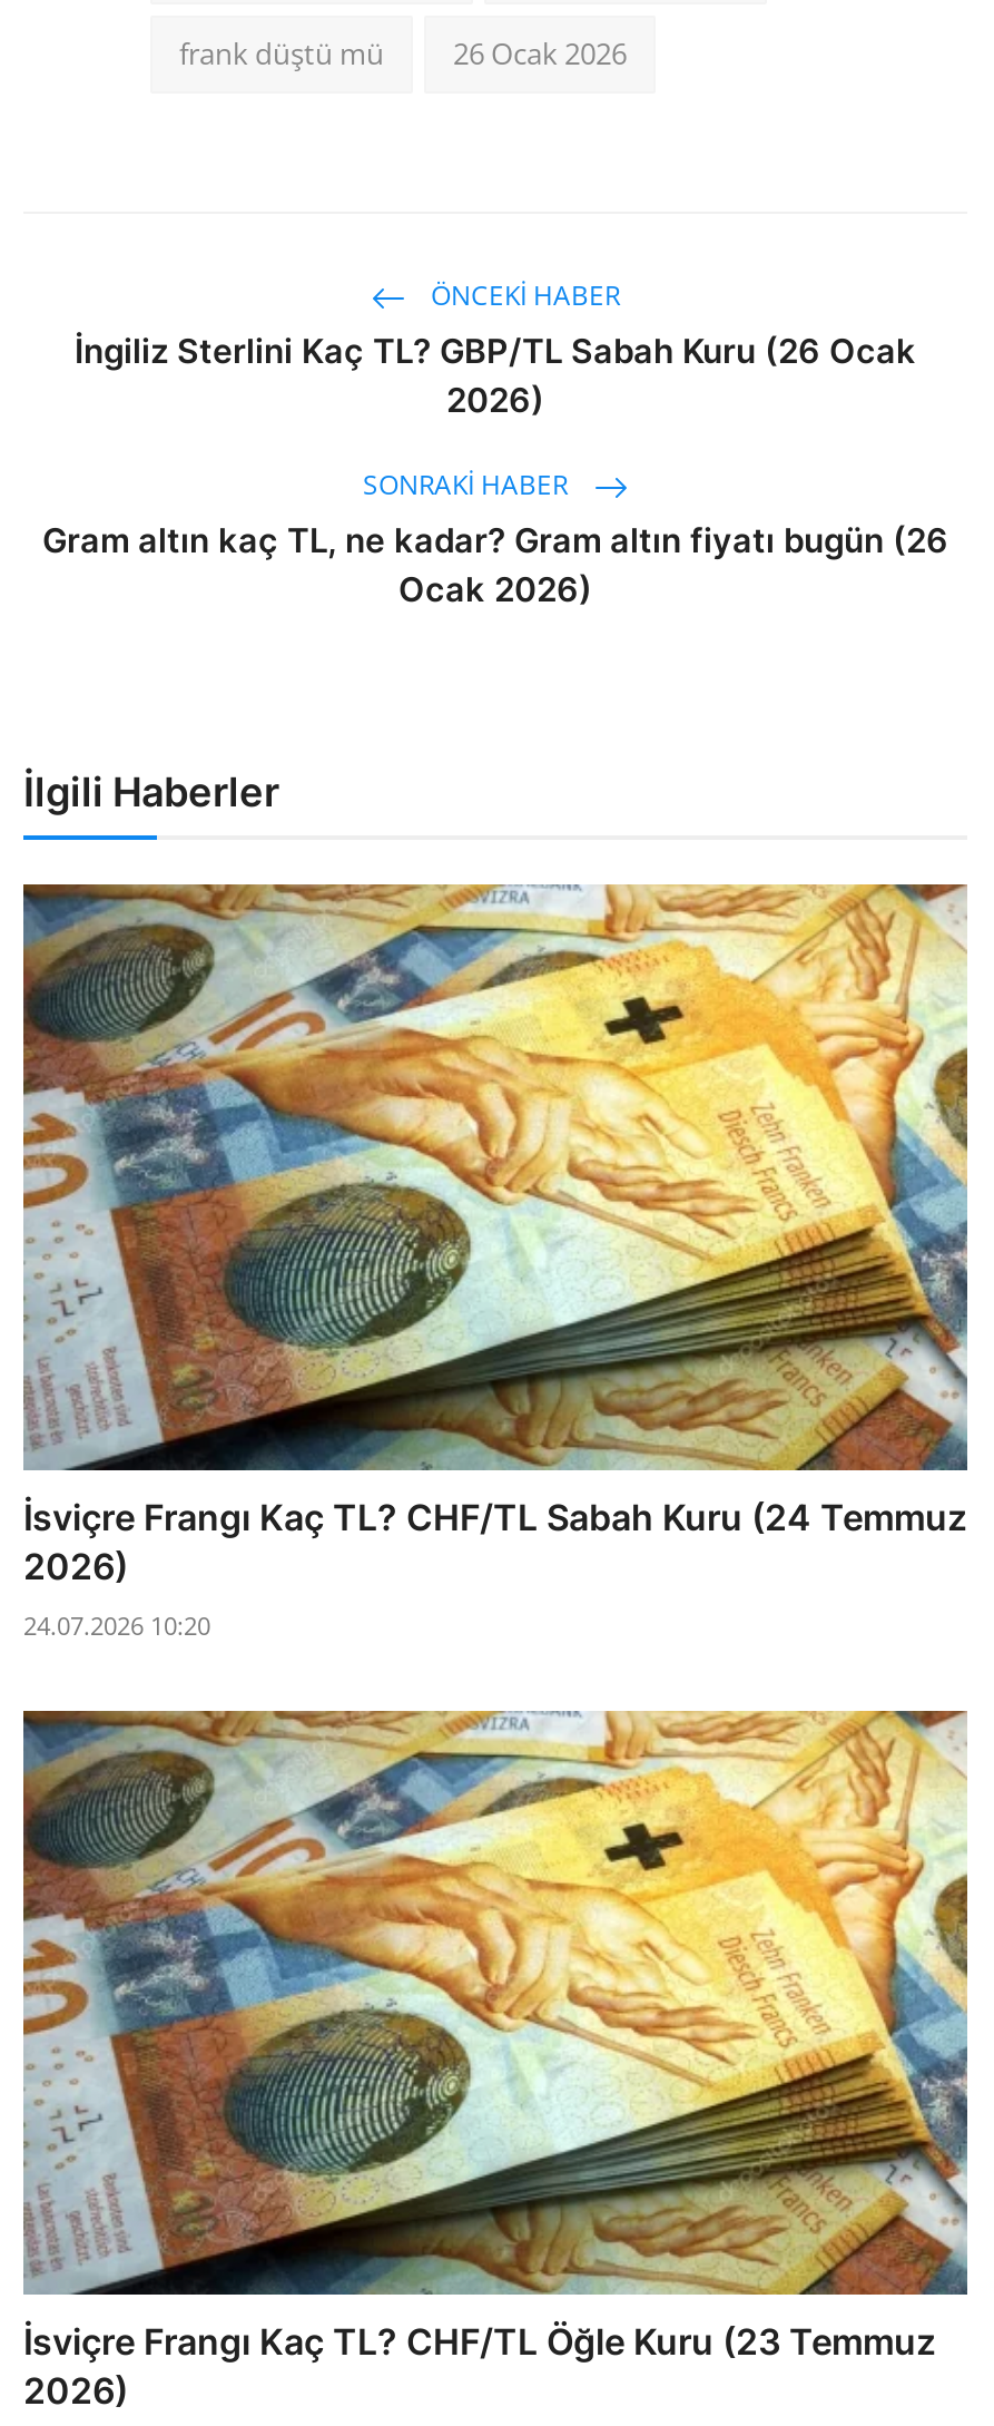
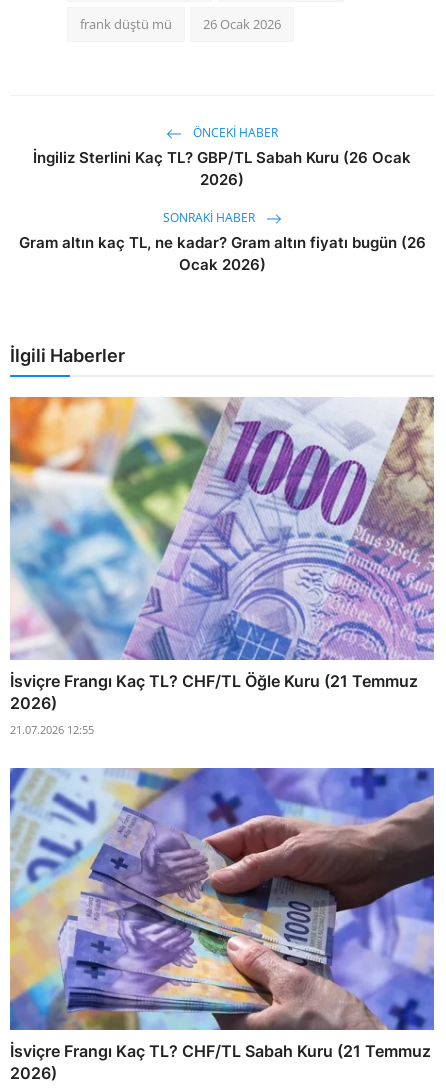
- [image]
- İsviçre Frangı Kaç TL? CHF/TL Sabah Kuru (24 Temmuz
+ [image]
+ İsviçre Frangı Kaç TL? CHF/TL Öğle Kuru (21 Temmuz

- 24.07.2026 10:20
+ 21.07.2026 12:55

- [image]
- İsviçre Frangı Kaç TL? CHF/TL Öğle Kuru (23 Temmuz
+ [image]
+ İsviçre Frangı Kaç TL? CHF/TL Sabah Kuru (21 Temmuz
